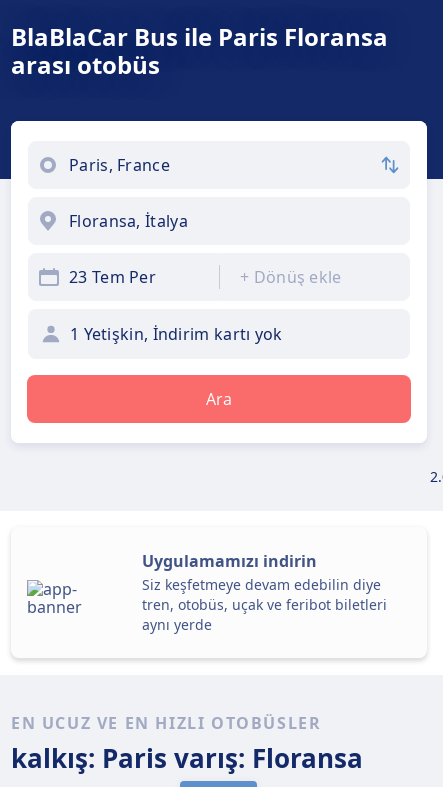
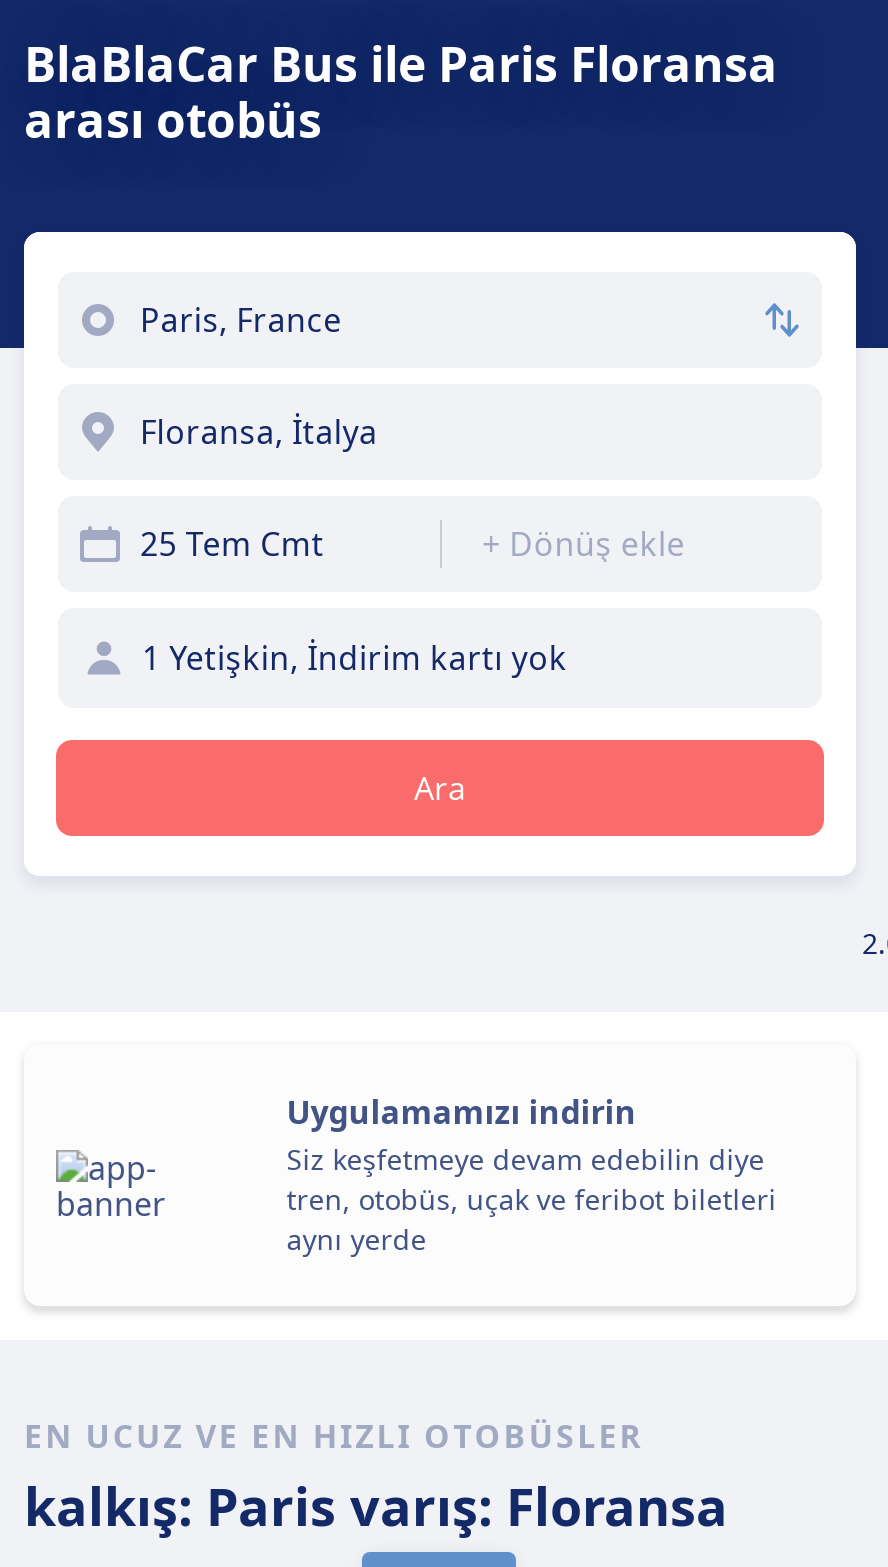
- 23 Tem Per
+ 25 Tem Cmt
